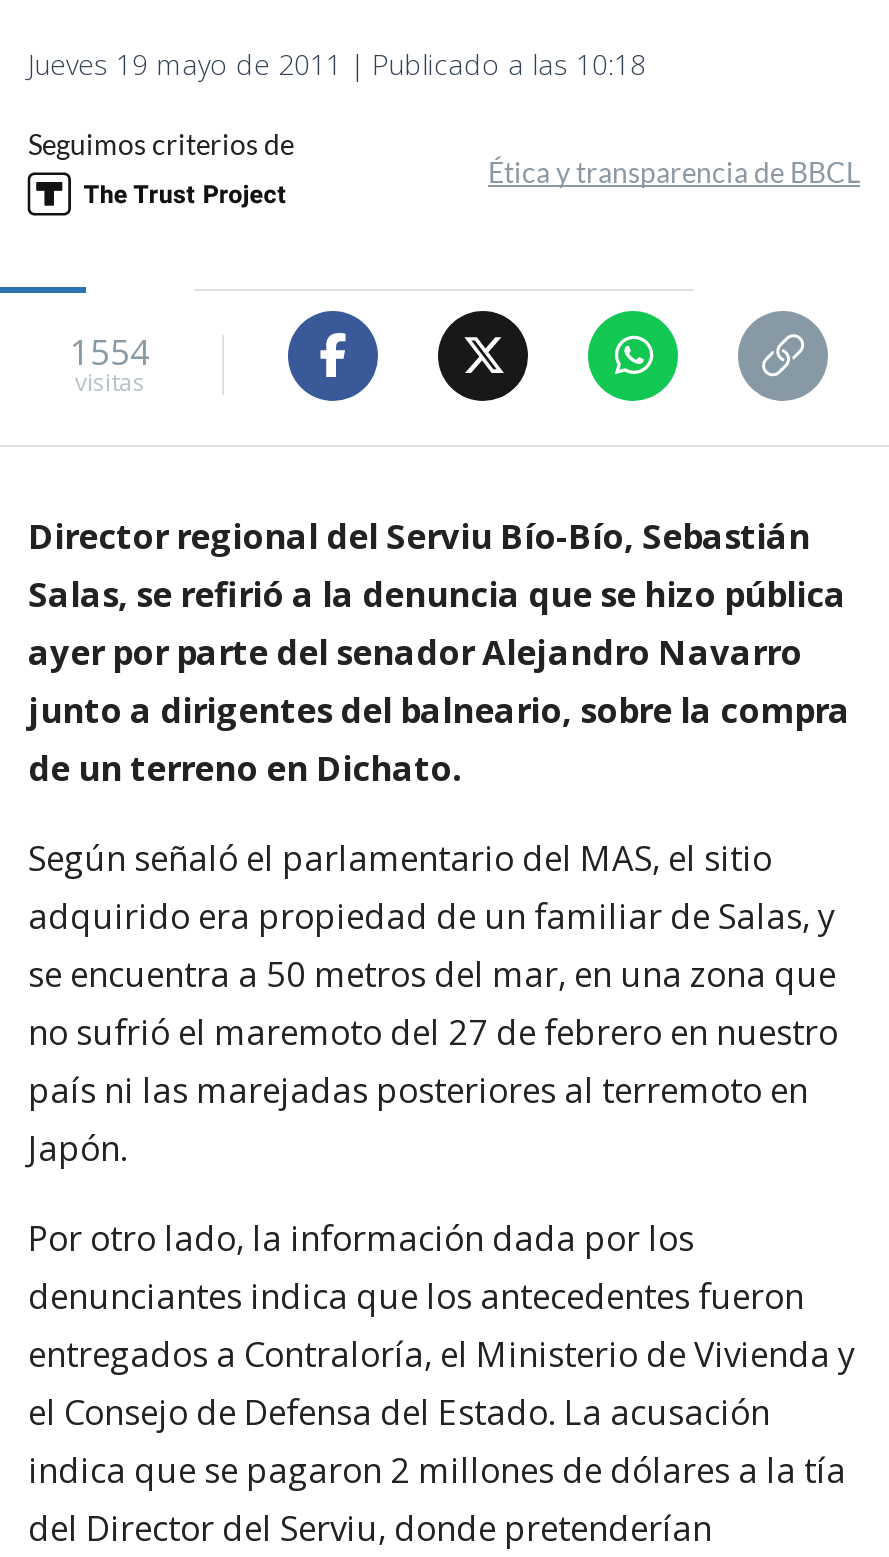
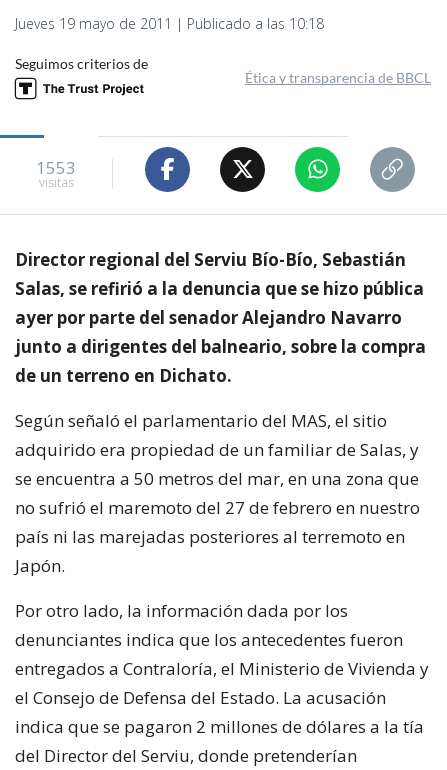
- 1554
+ 1553
